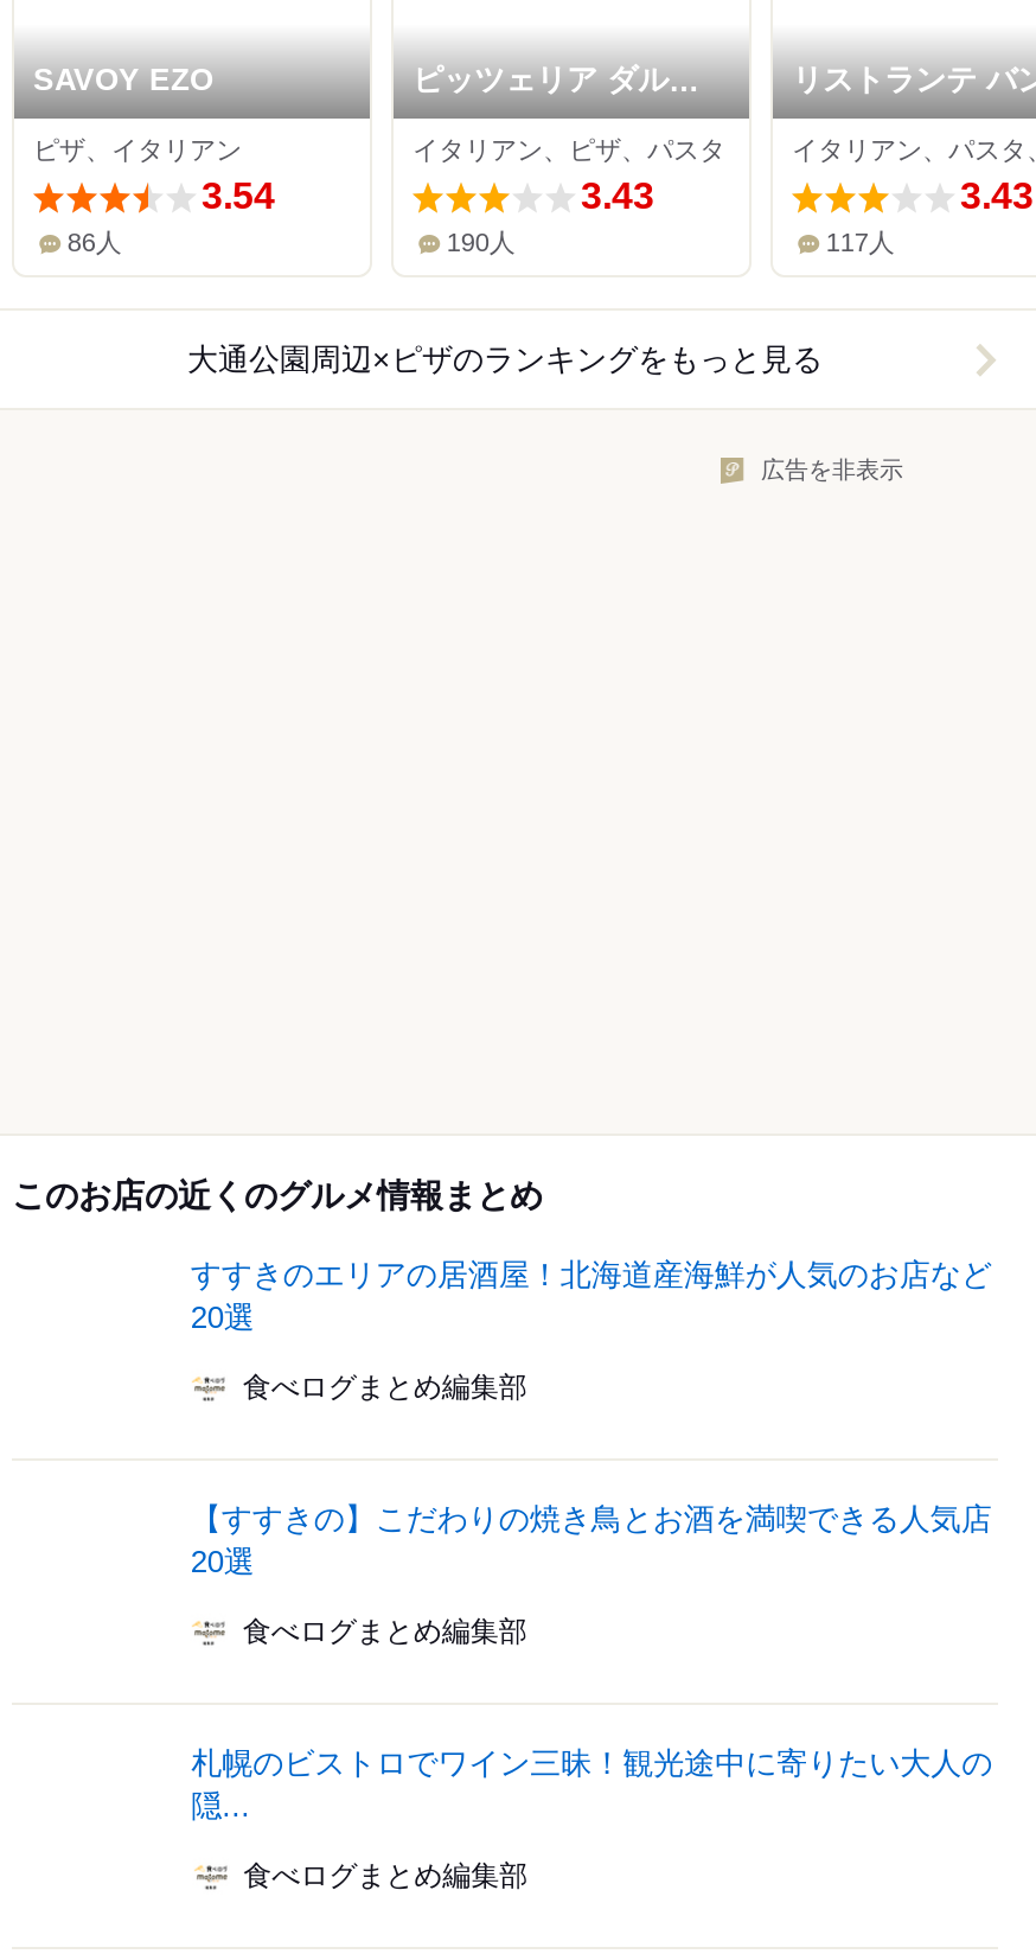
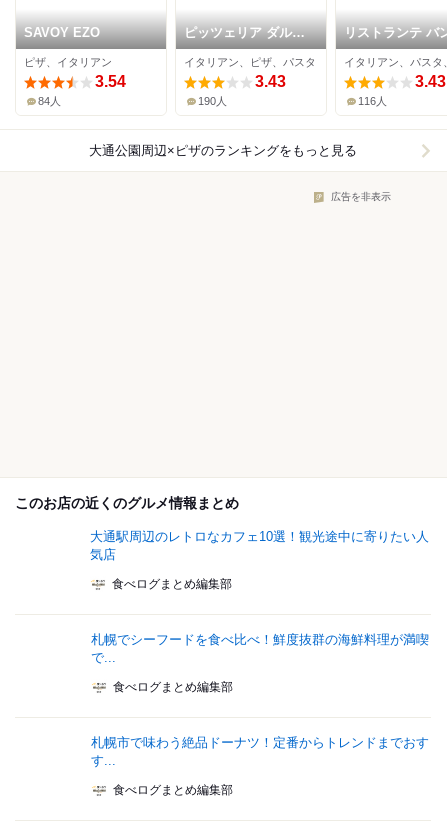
- 86人
+ 84人

- 117人
+ 116人

- すすきのエリアの居酒屋！北海道産海鮮が人気のお店など
- 20選
+ 大通駅周辺のレトロなカフェ10選！観光途中に寄りたい人
+ 気店

- 【すすきの】こだわりの焼き鳥とお酒を満喫できる人気店
- 20選
+ 札幌でシーフードを食べ比べ！鮮度抜群の海鮮料理が満喫
+ で...

- 札幌のビストロでワイン三昧！観光途中に寄りたい大人の
- 隠...
+ 札幌市で味わう絶品ドーナツ！定番からトレンドまでおす
+ す...
